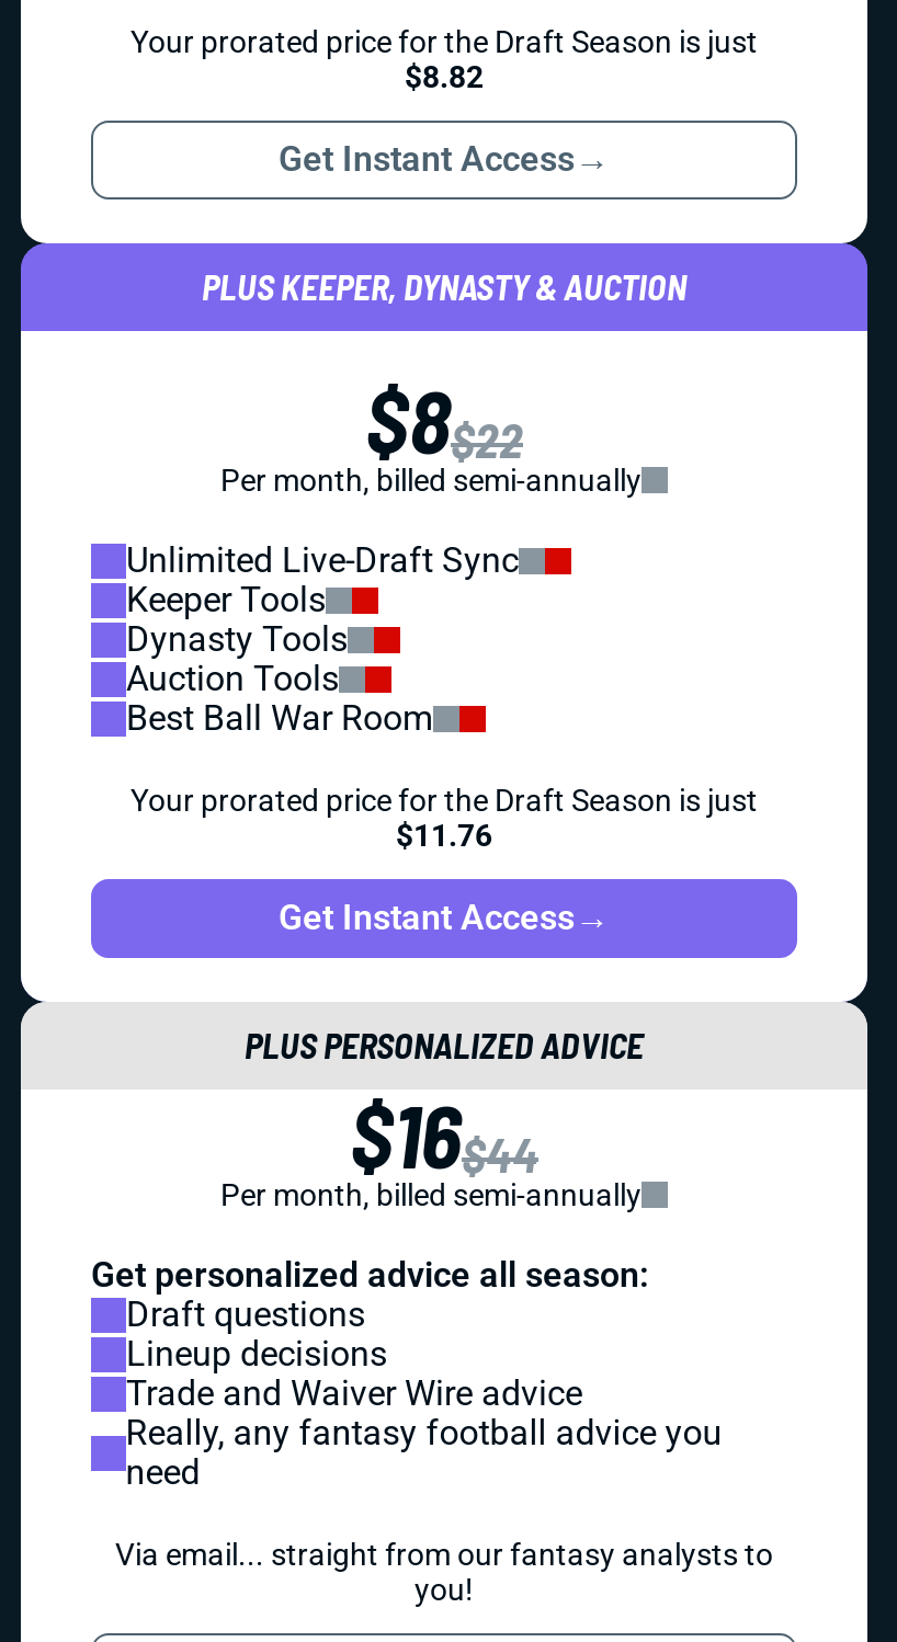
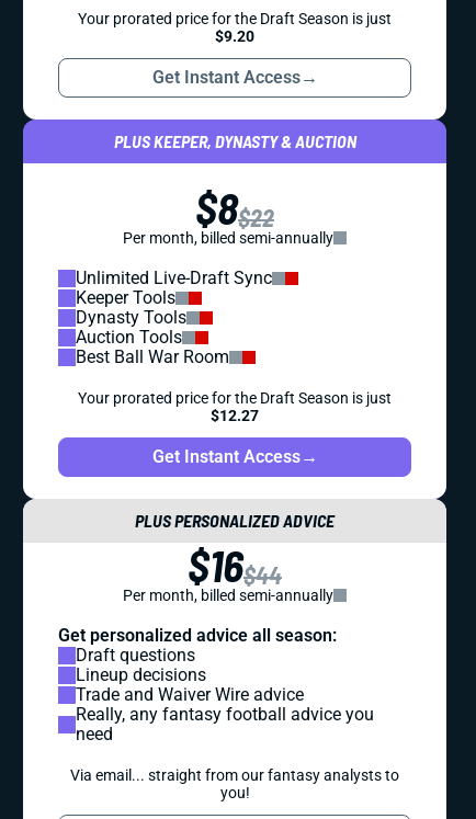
- $8.82
+ $9.20

- $11.76
+ $12.27
